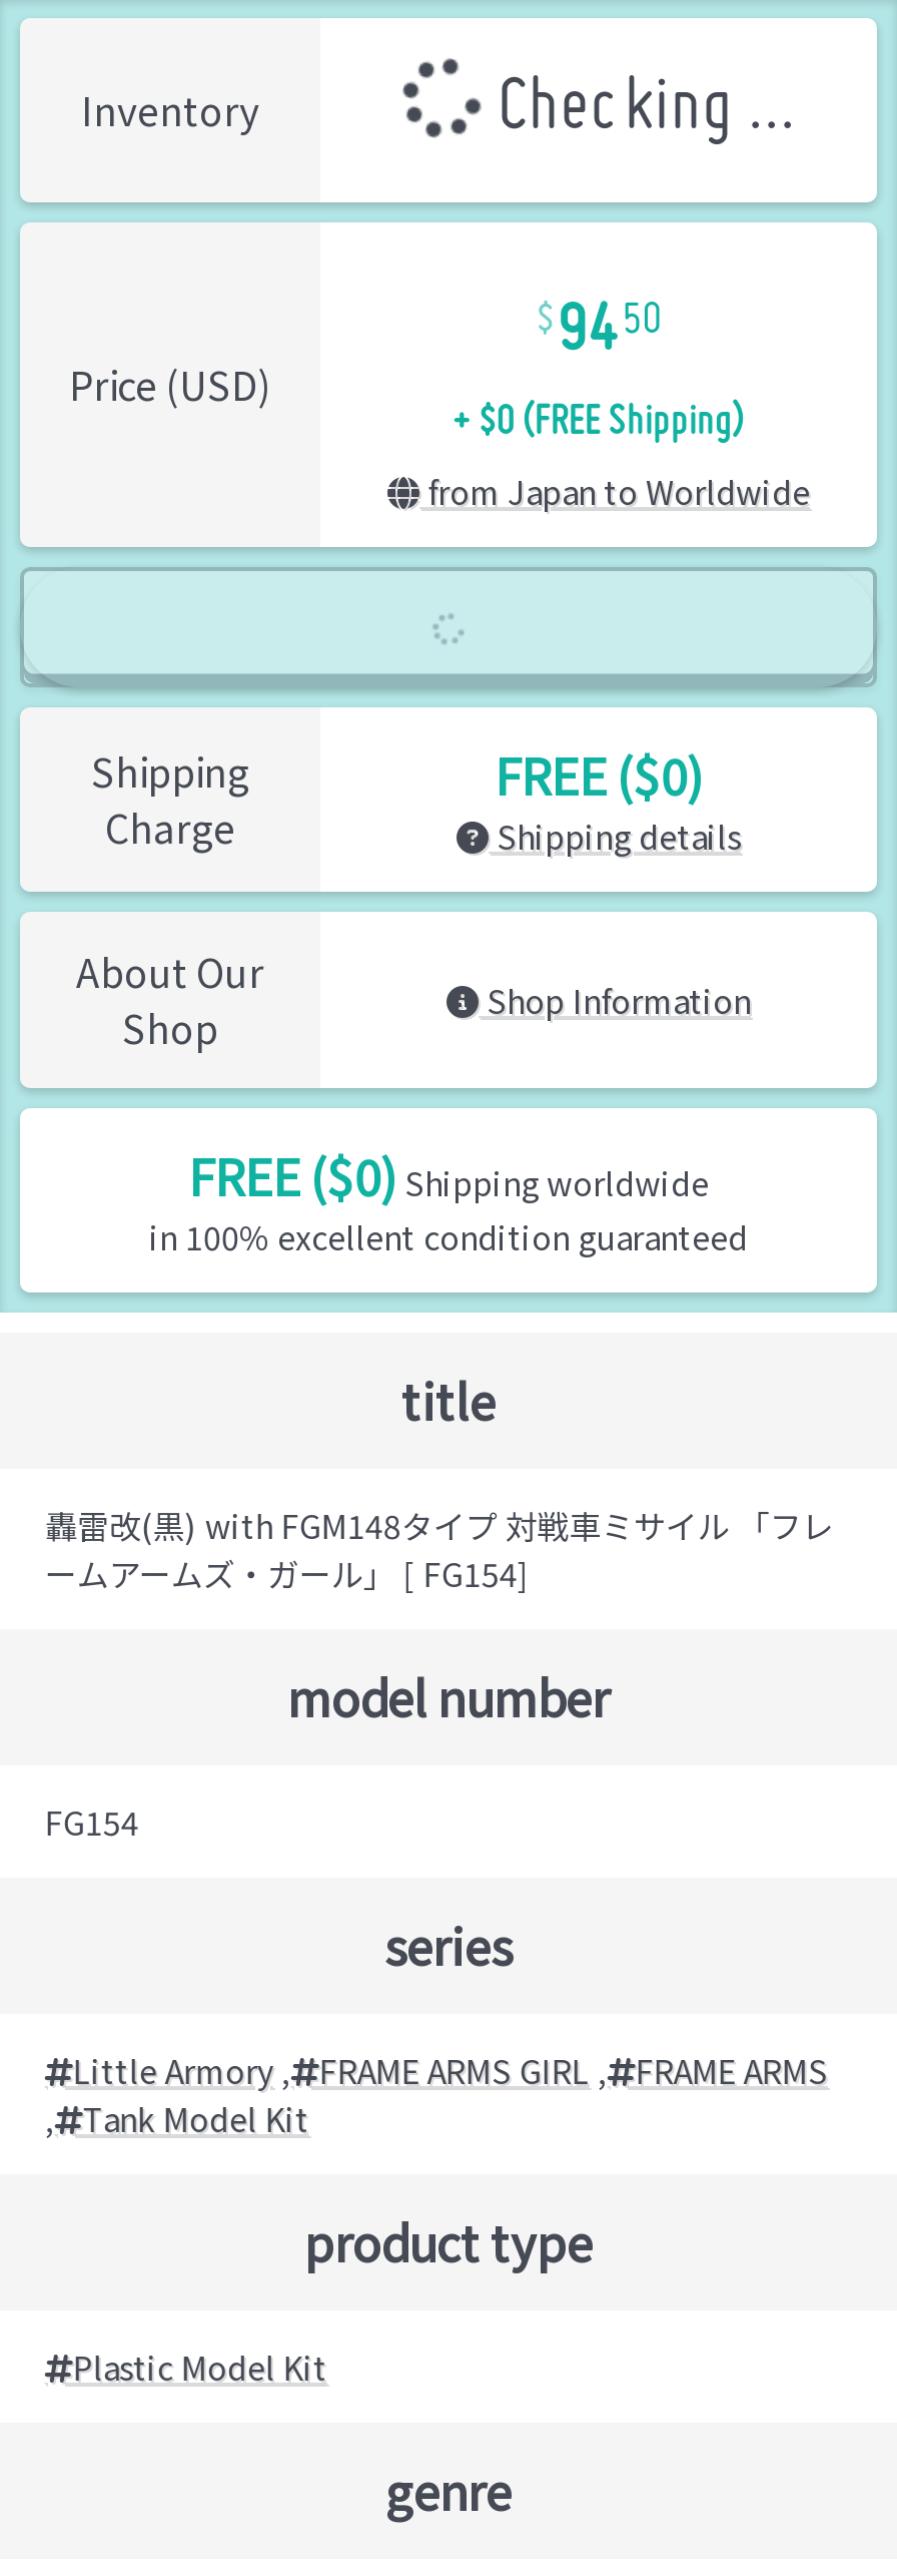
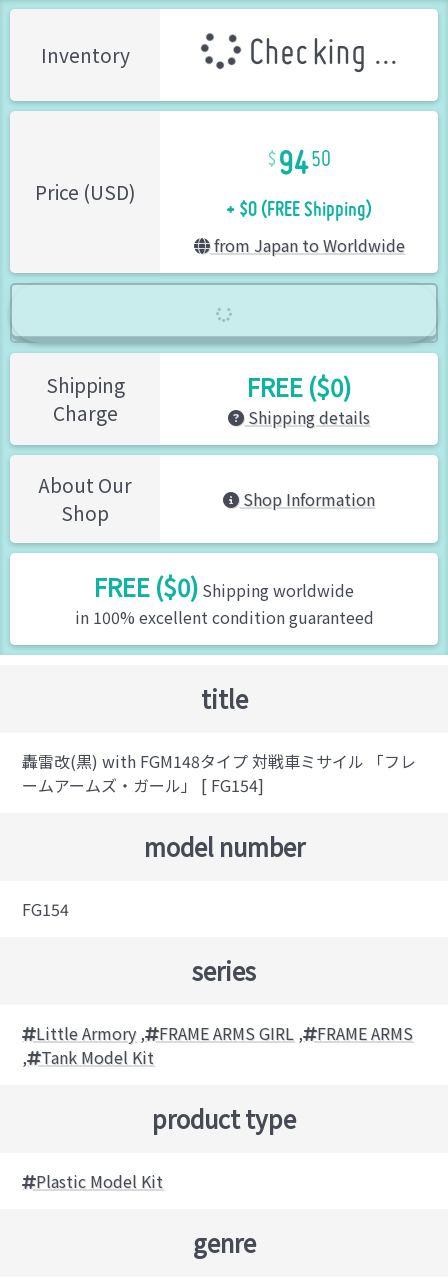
- [image]
+ [image]
